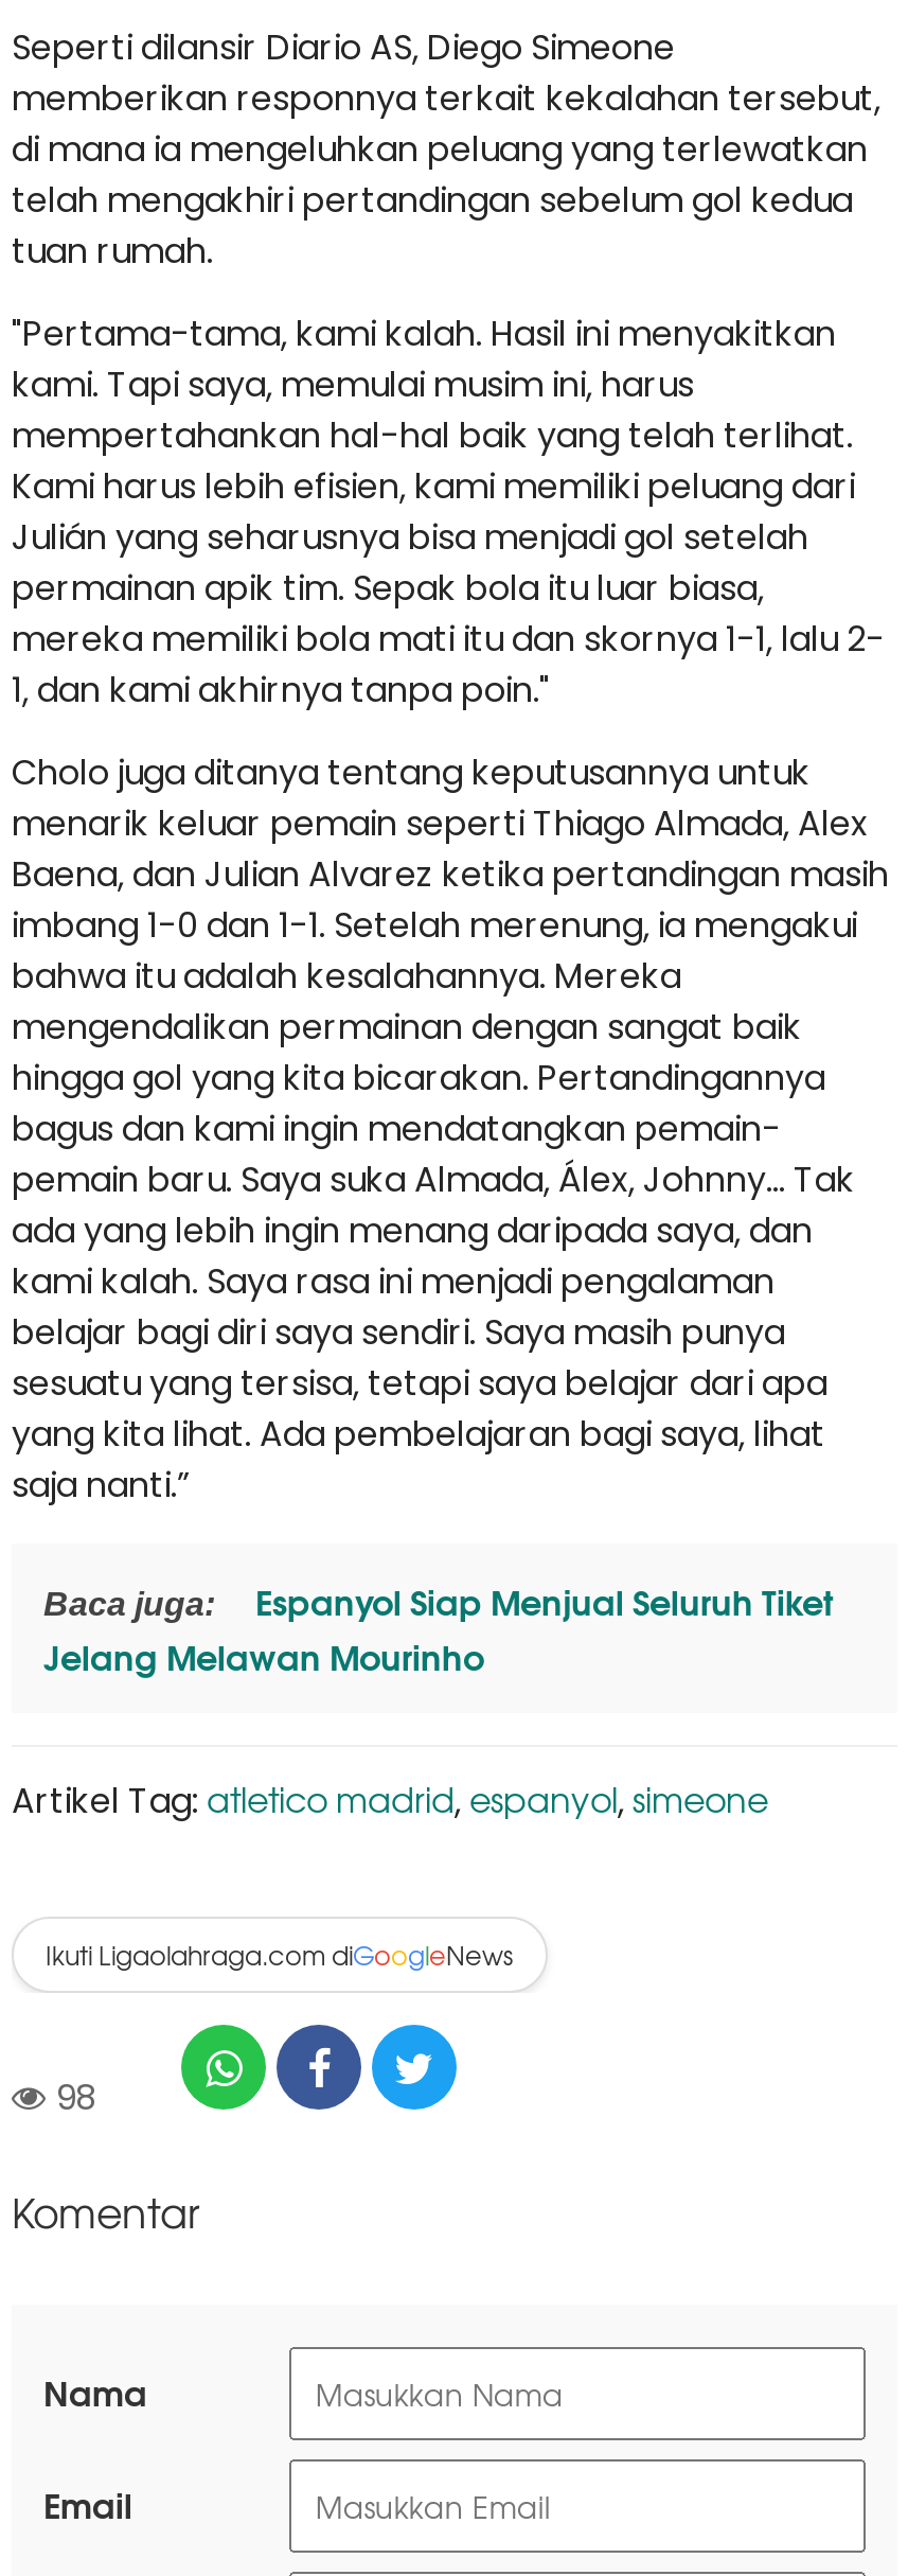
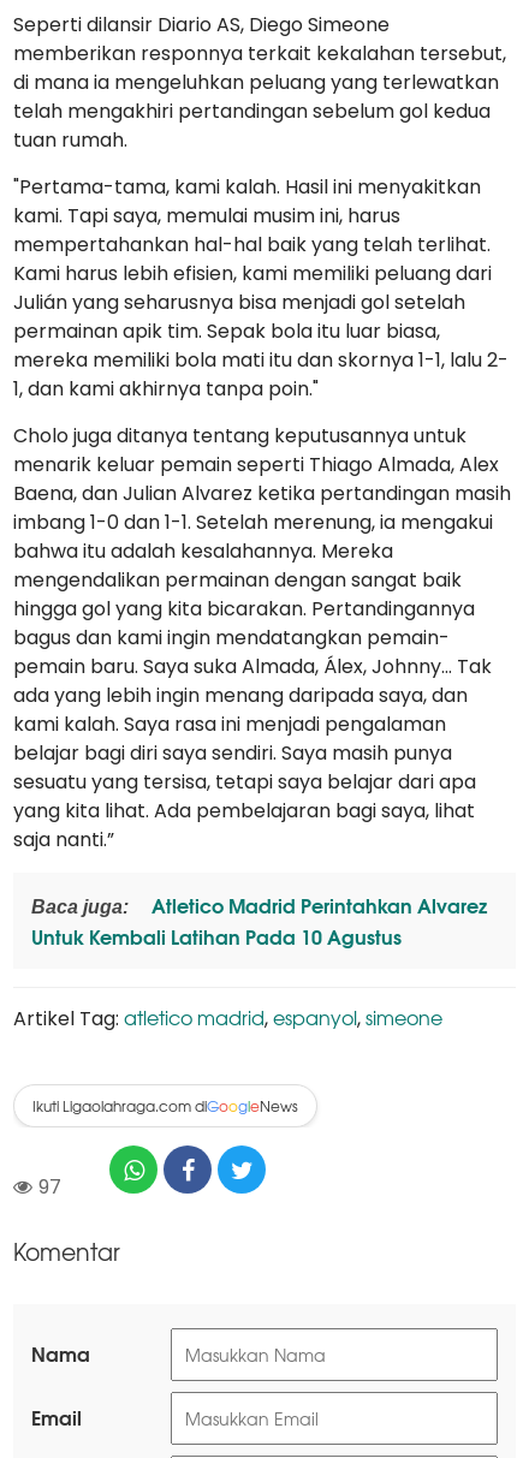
- Espanyol Siap Menjual Seluruh Tiket
- Jelang Melawan Mourinho
+ Atletico Madrid Perintahkan Alvarez
+ Untuk Kembali Latihan Pada 10 Agustus

- 98
+ 97
